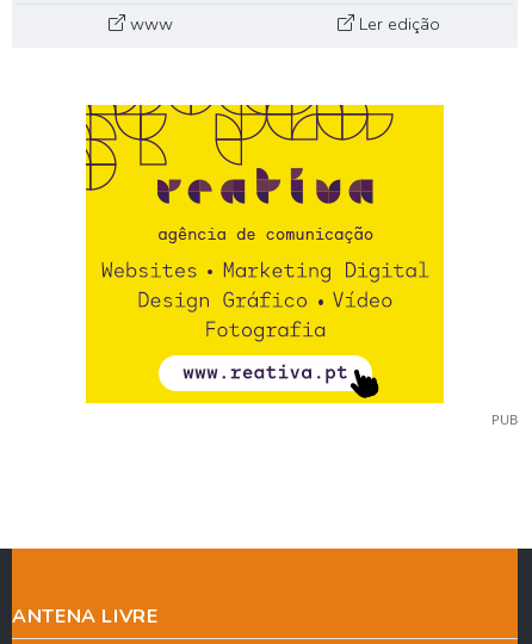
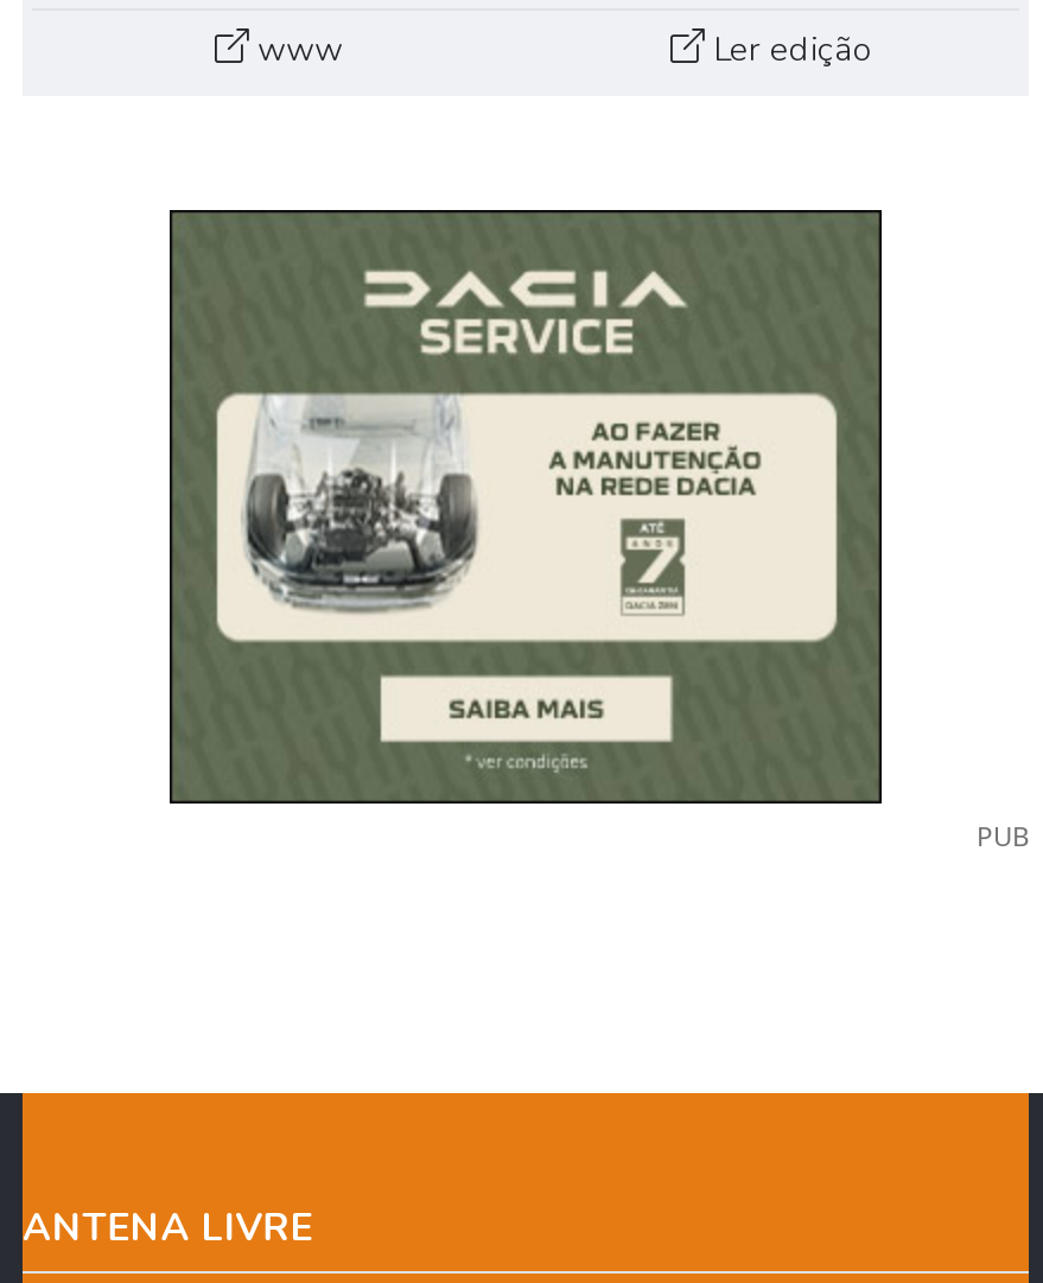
- [image]
+ [image]
